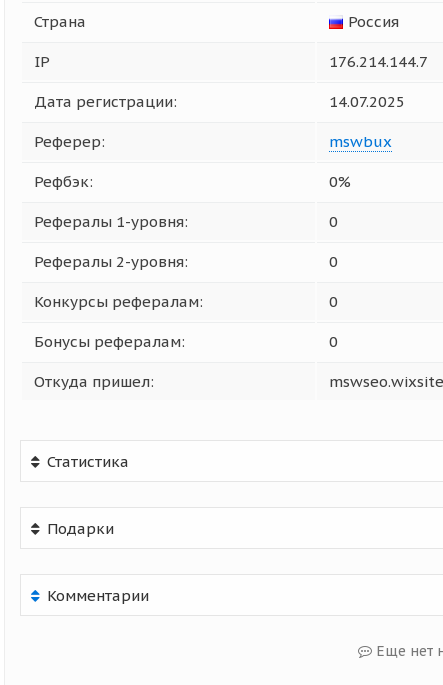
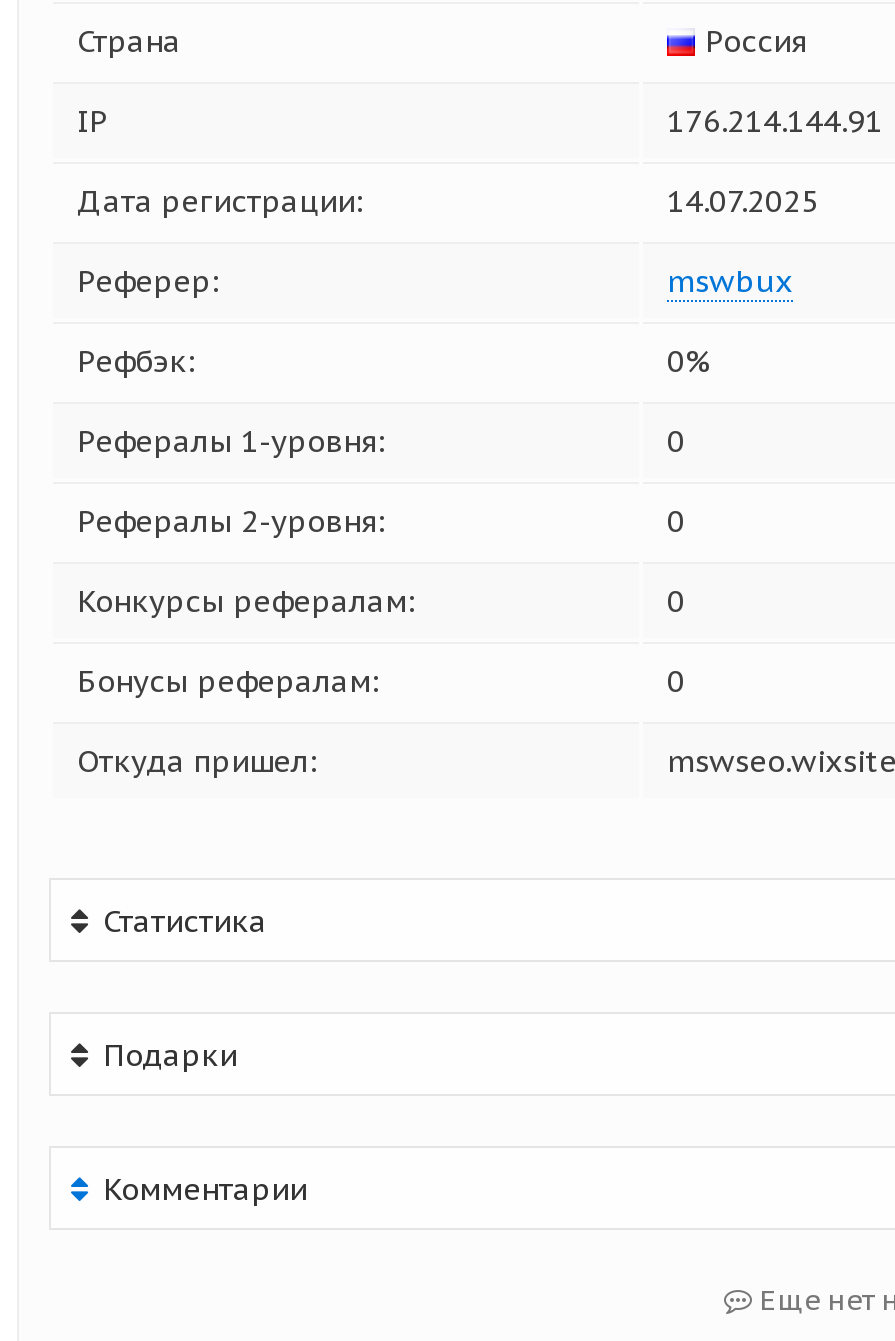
- 176.214.144.7
+ 176.214.144.91
